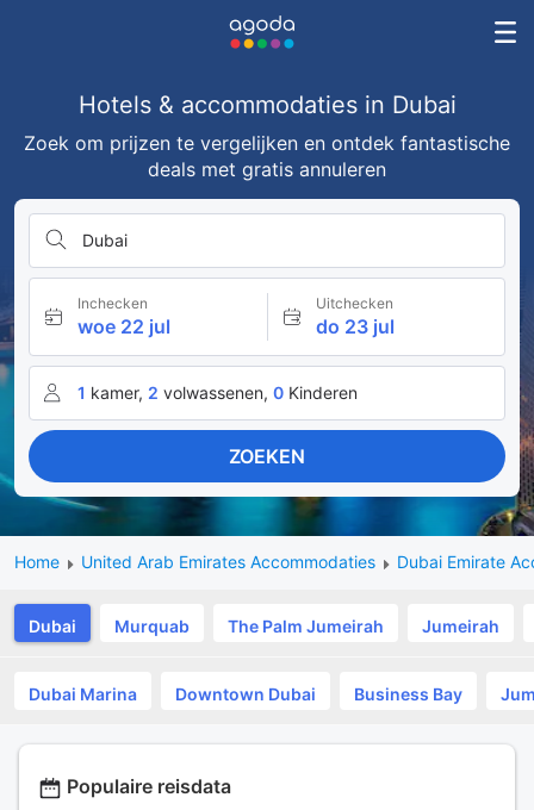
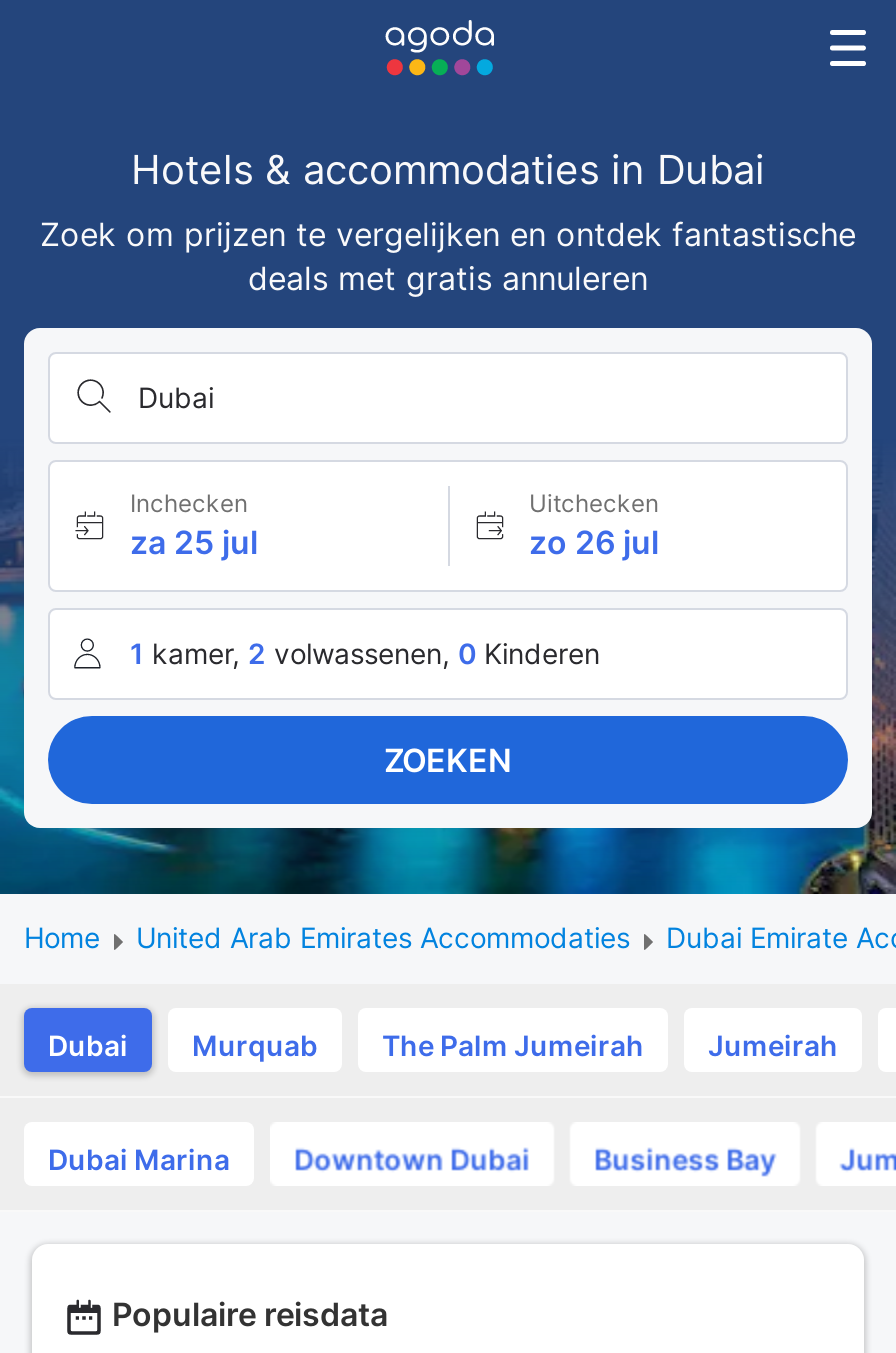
- woe 22 jul
+ za 25 jul

- do 23 jul
+ zo 26 jul
